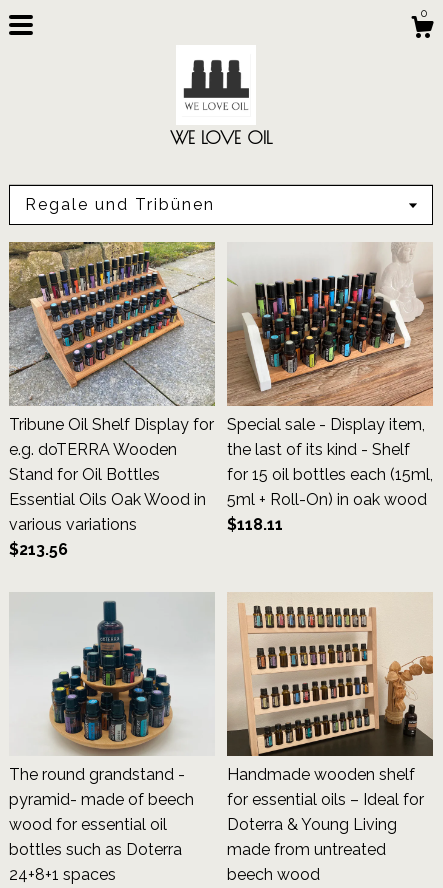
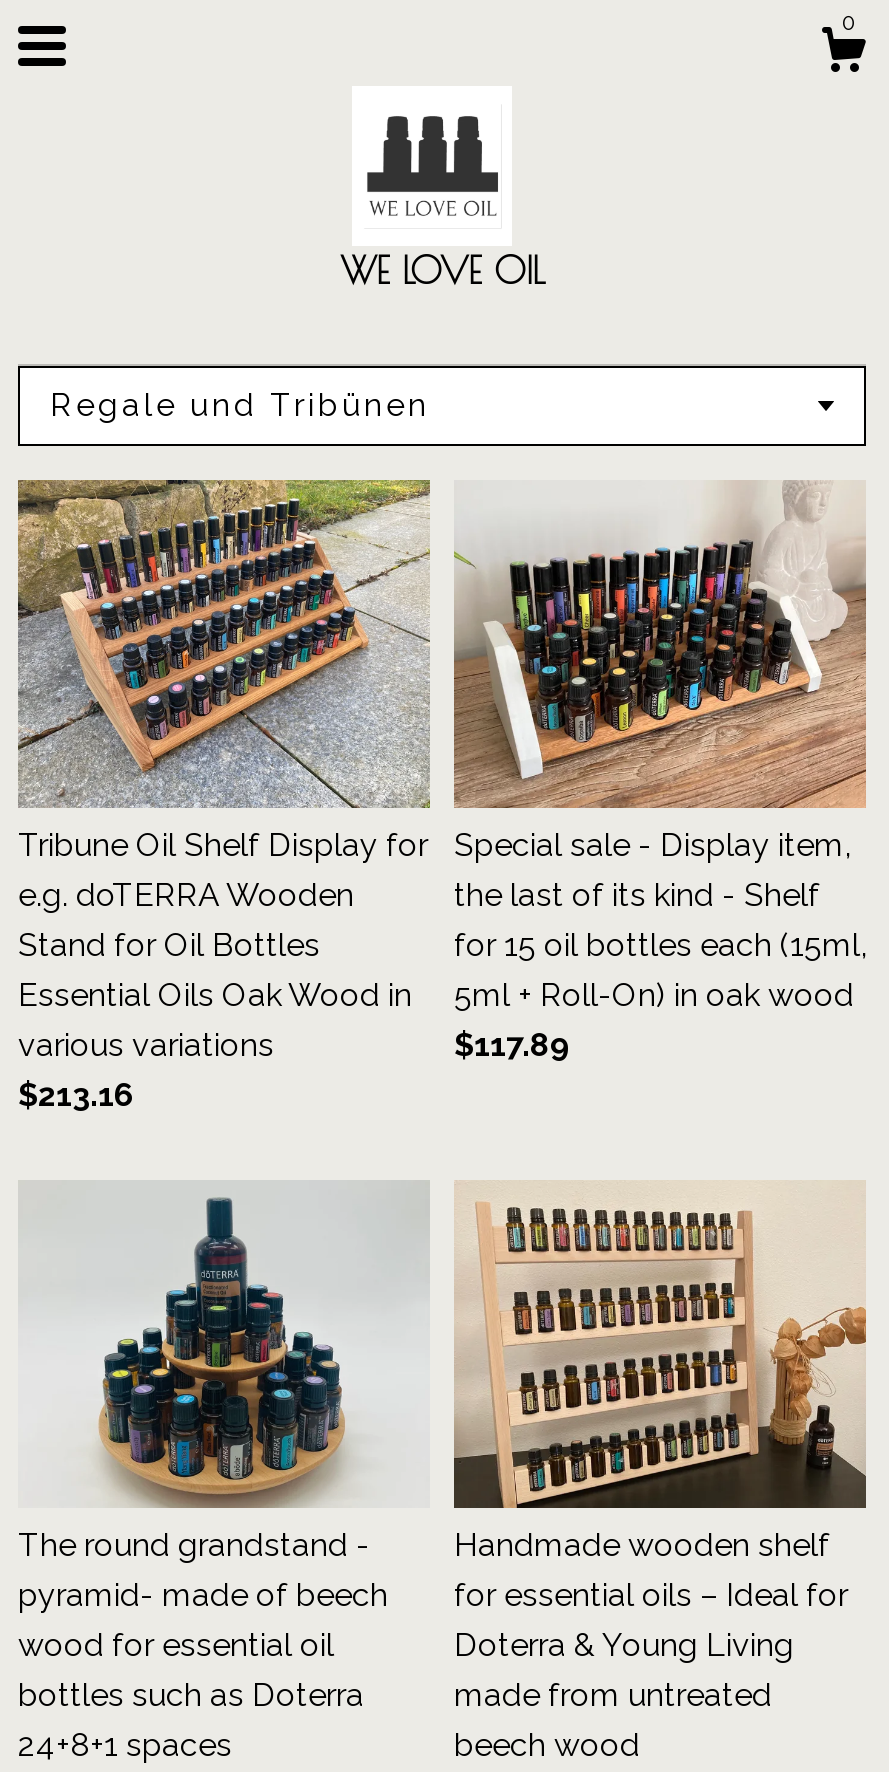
- $118.11
+ $117.89

- $213.56
+ $213.16
